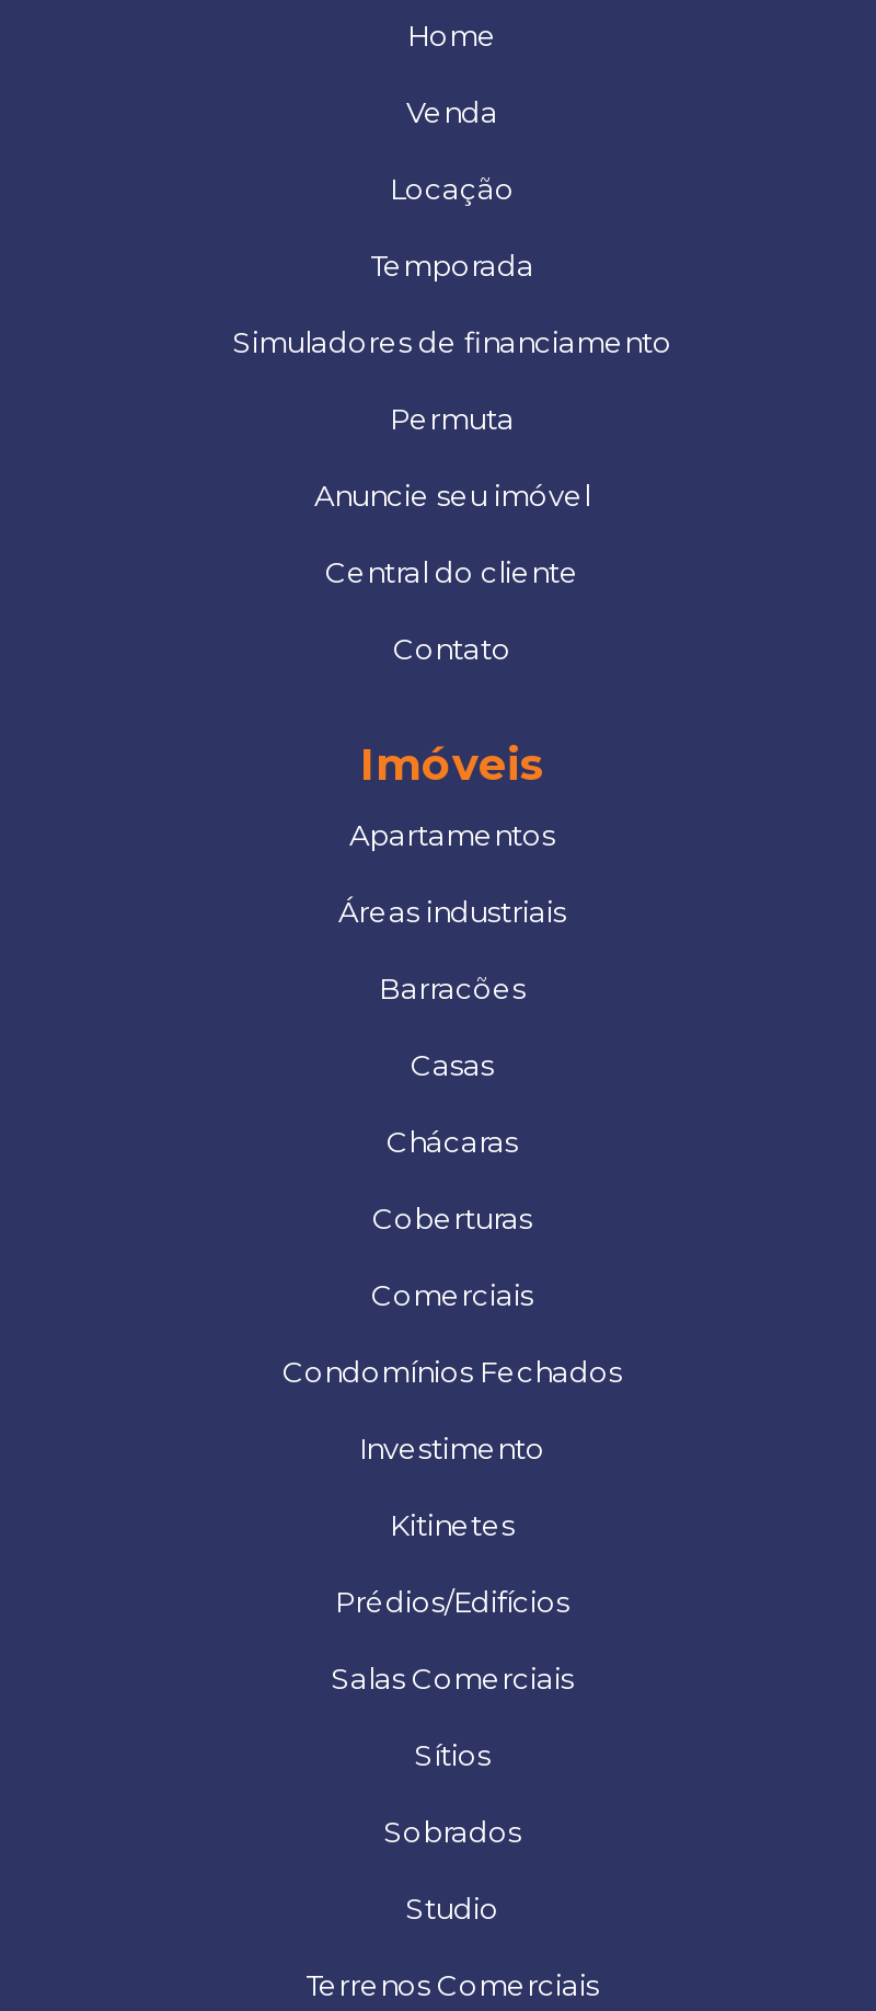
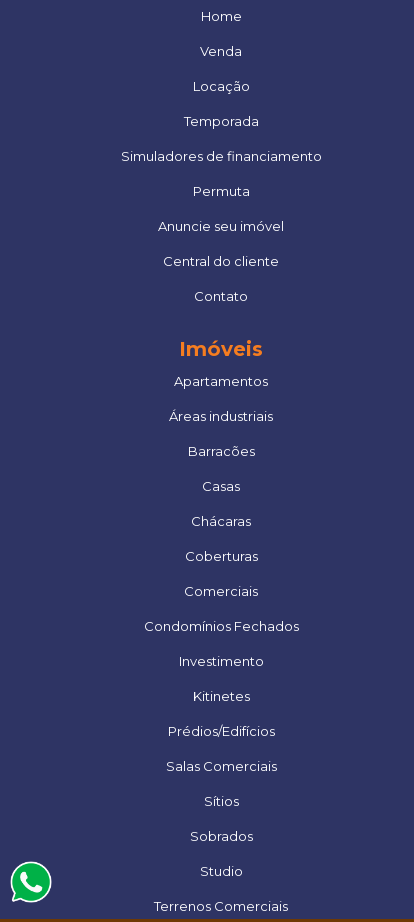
+ [image]
